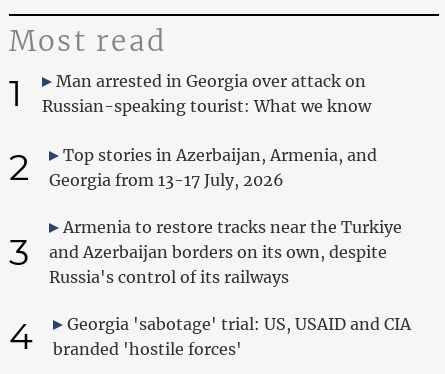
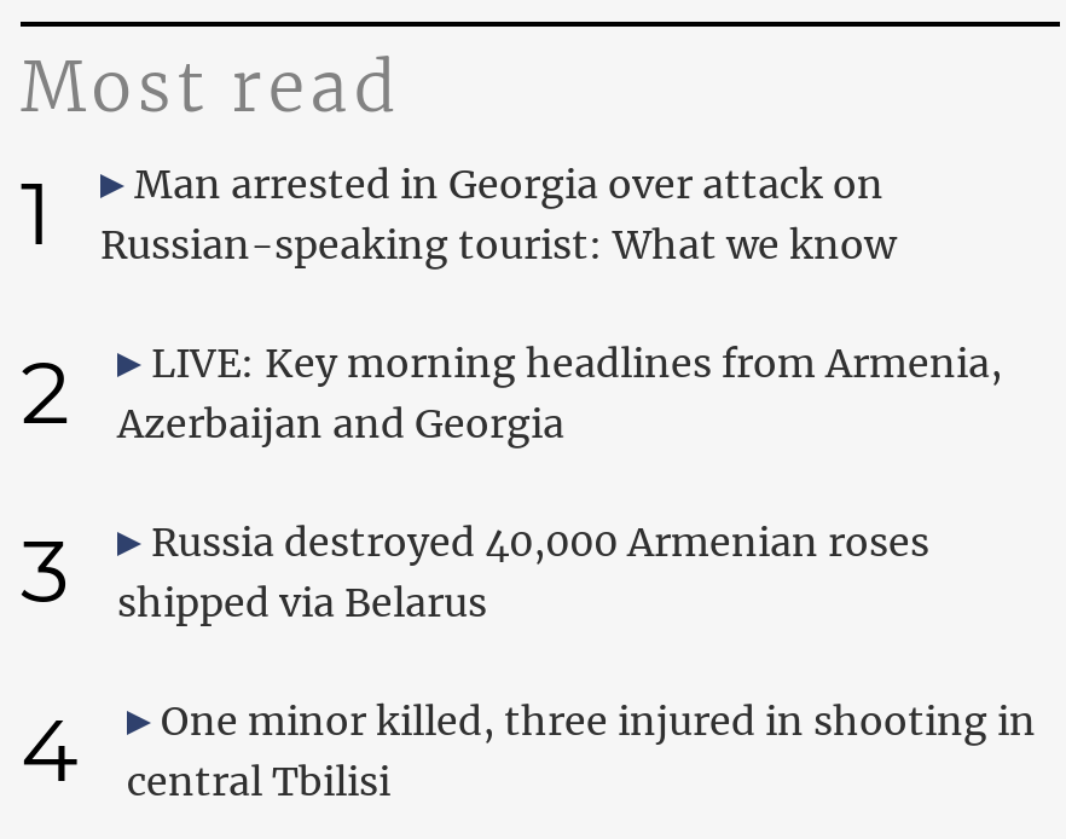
- Top stories in Azerbaijan, Armenia, and
- Georgia from 13-17 July, 2026
+ LIVE: Key morning headlines from Armenia,
+ Azerbaijan and Georgia

- Armenia to restore tracks near the Turkiye
- and Azerbaijan borders on its own, despite
- Russia's control of its railways
+ Russia destroyed 40,000 Armenian roses
+ shipped via Belarus

- Georgia 'sabotage' trial: US, USAID and CIA
- branded 'hostile forces'
+ One minor killed, three injured in shooting in
+ central Tbilisi
